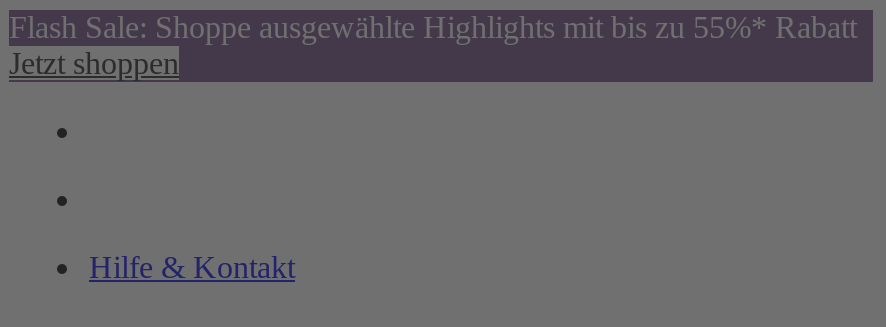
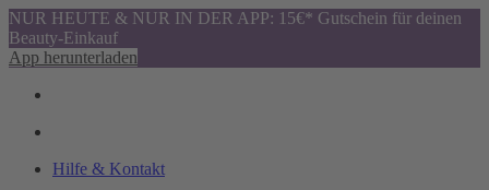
- Flash Sale: Shoppe ausgewählte Highlights mit bis zu 55%* Rabatt
- Jetzt shoppen
+ NUR HEUTE & NUR IN DER APP: 15€* Gutschein für deinen
+ Beauty-Einkauf
+ App herunterladen
